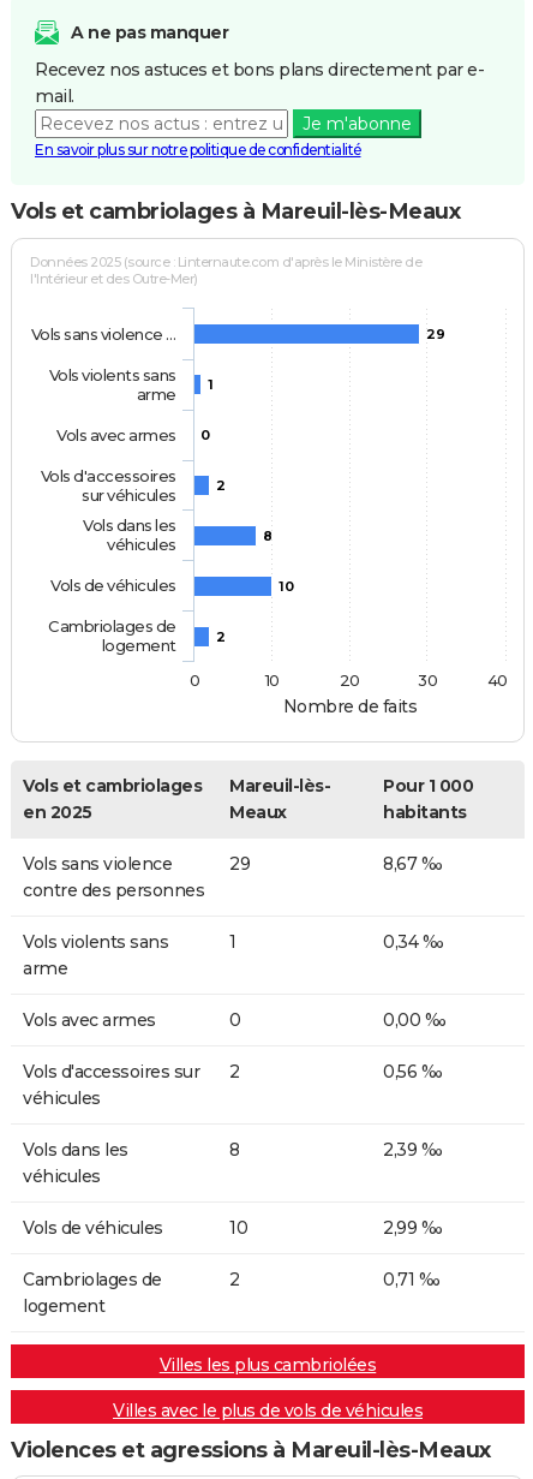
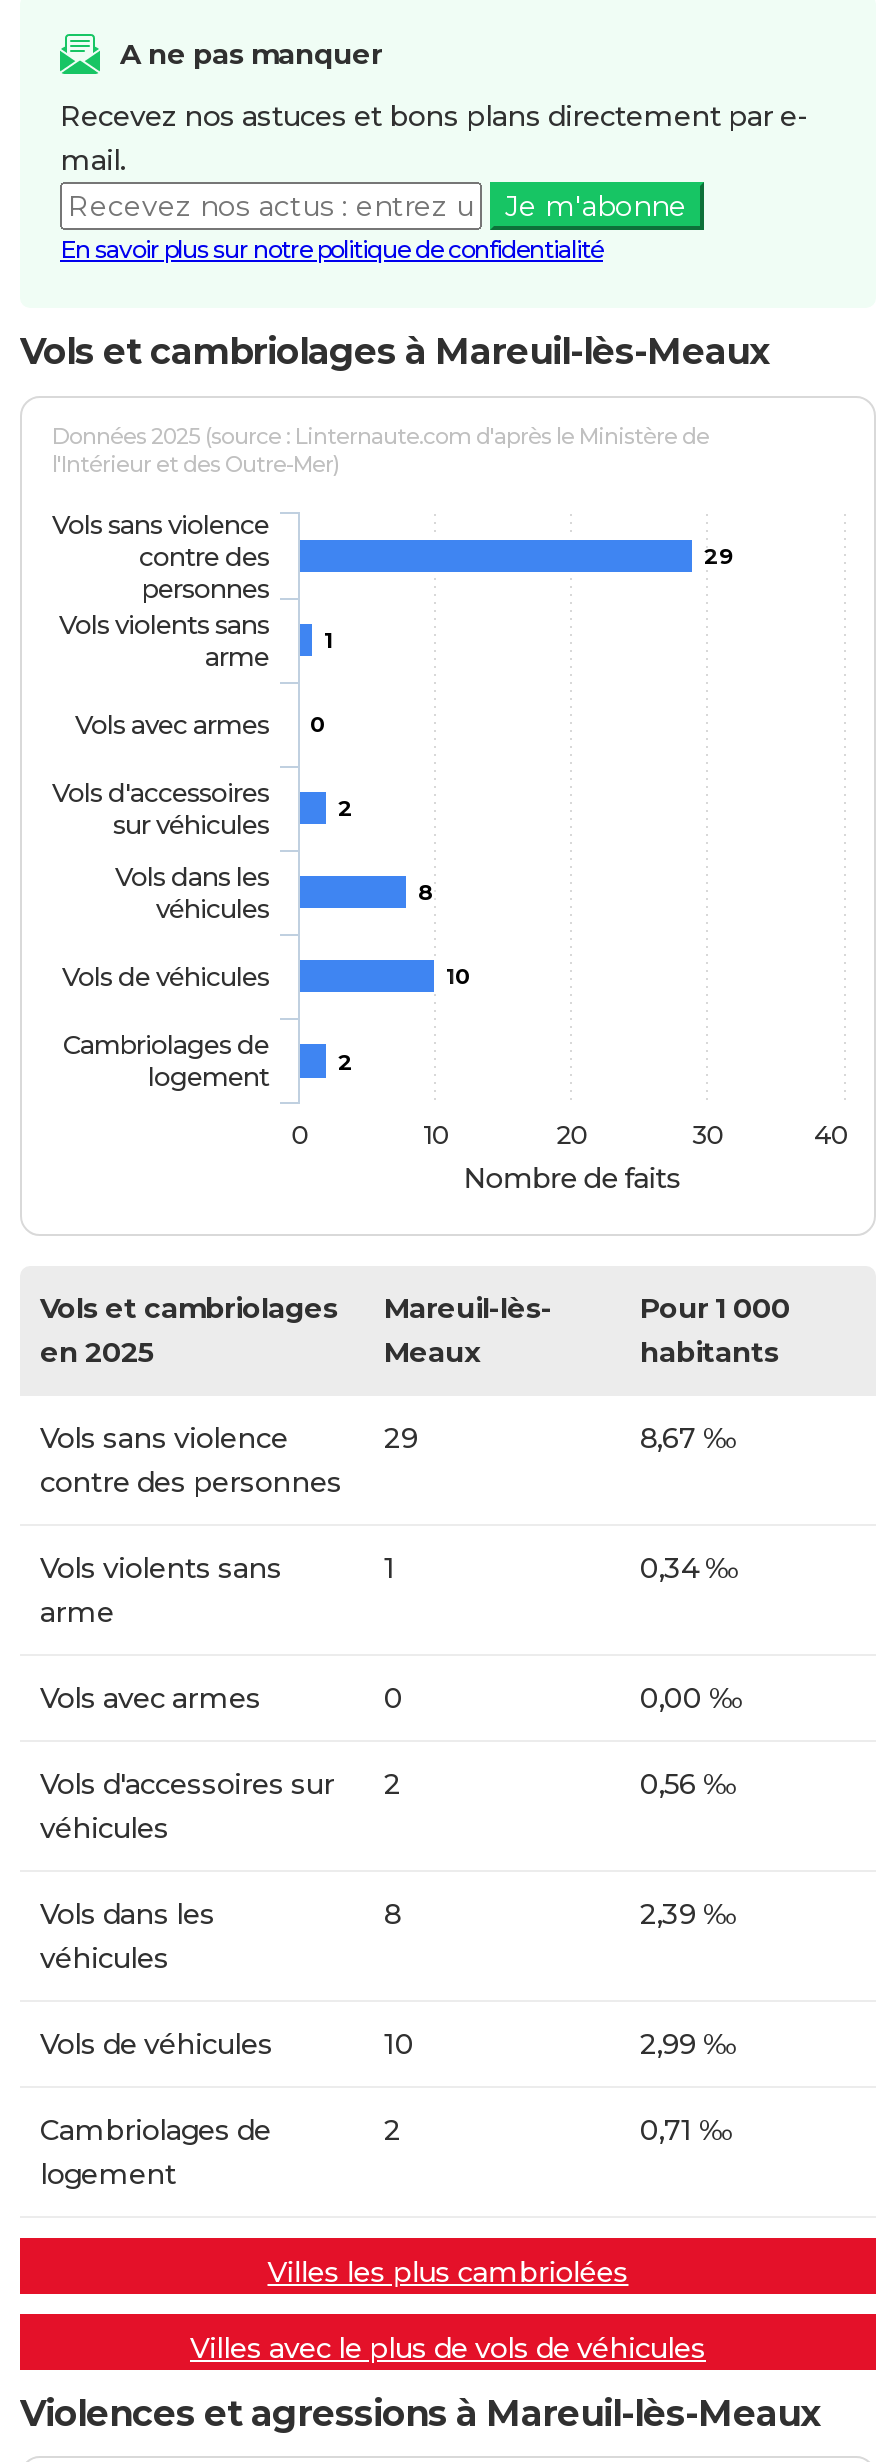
- Vols sans violence …
+ Vols sans violence
+ contre des
+ personnes
